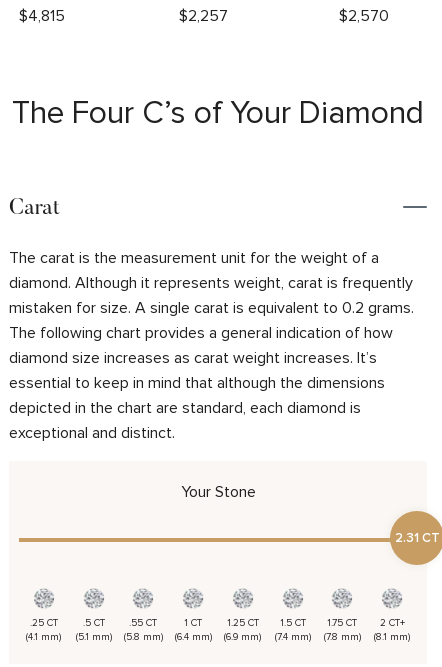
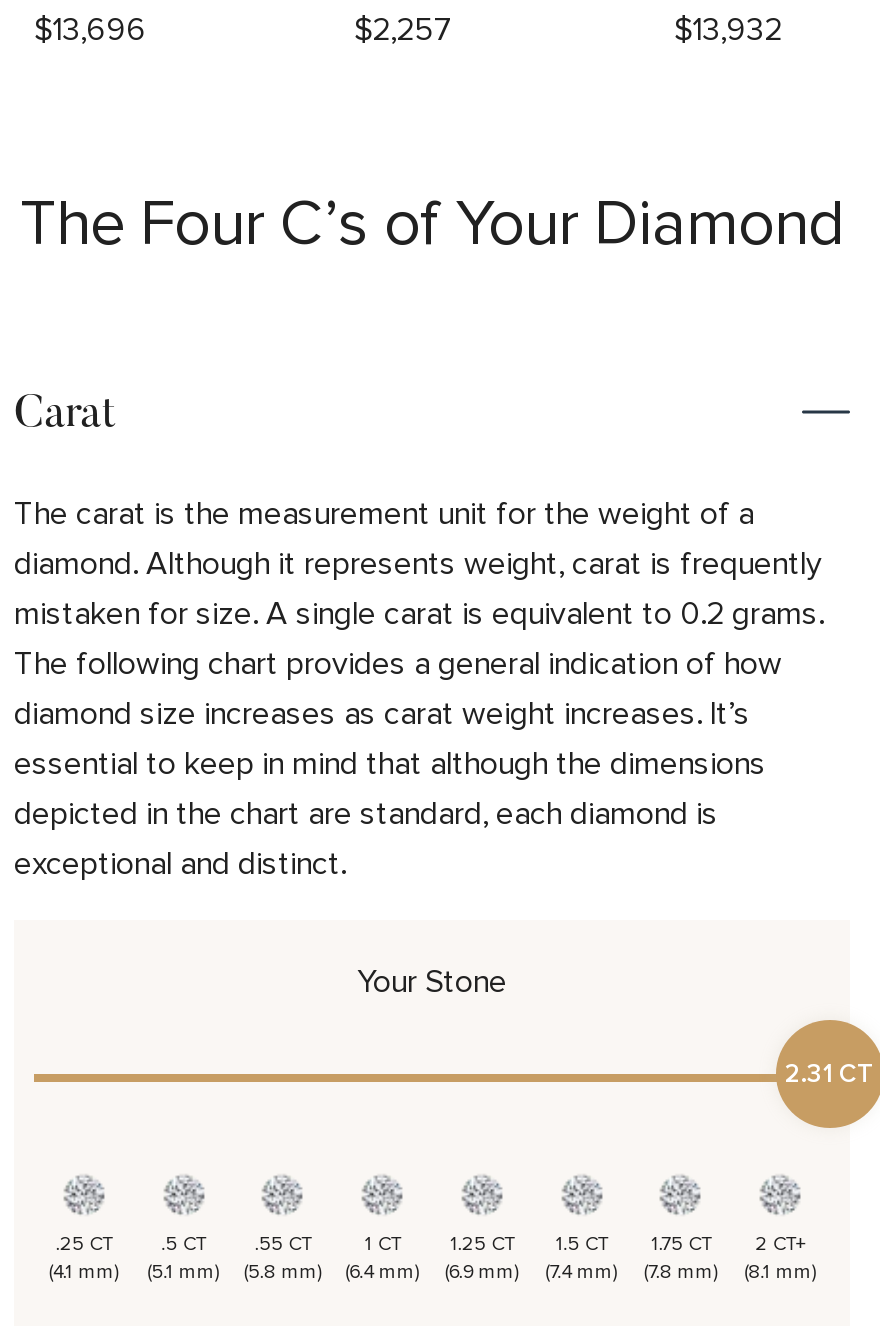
- $4,815
+ $13,696

- $2,570
+ $13,932
